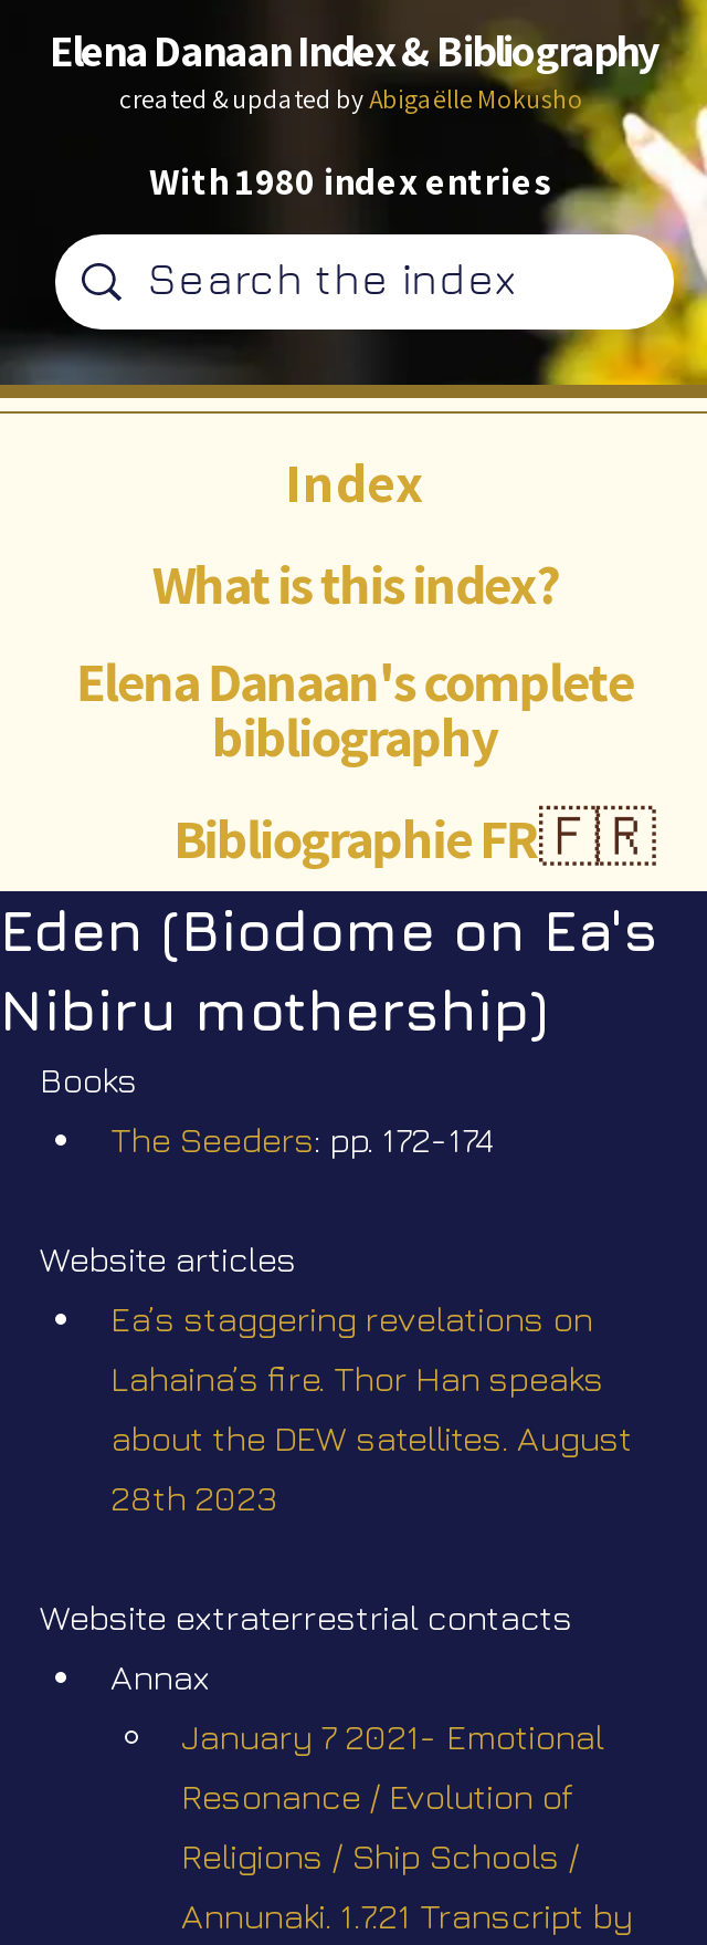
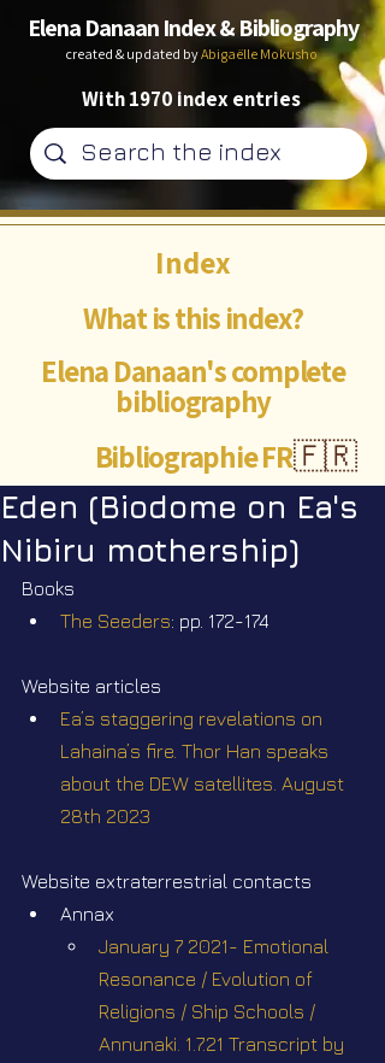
- With 1980 index entries
+ With 1970 index entries
